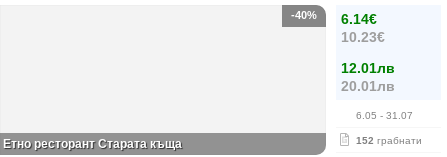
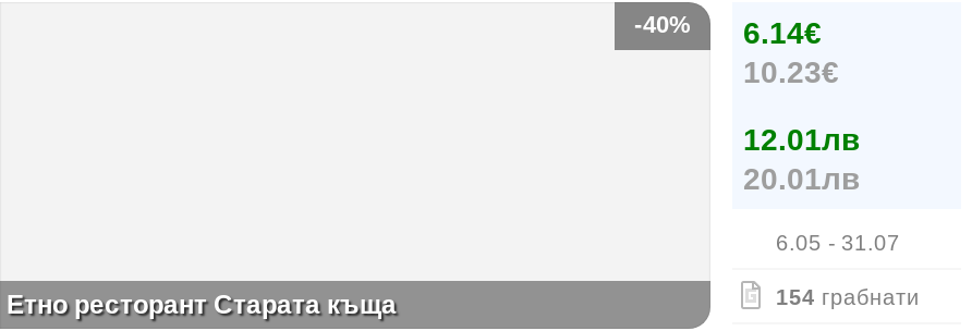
- 152 грабнати
+ 154 грабнати
